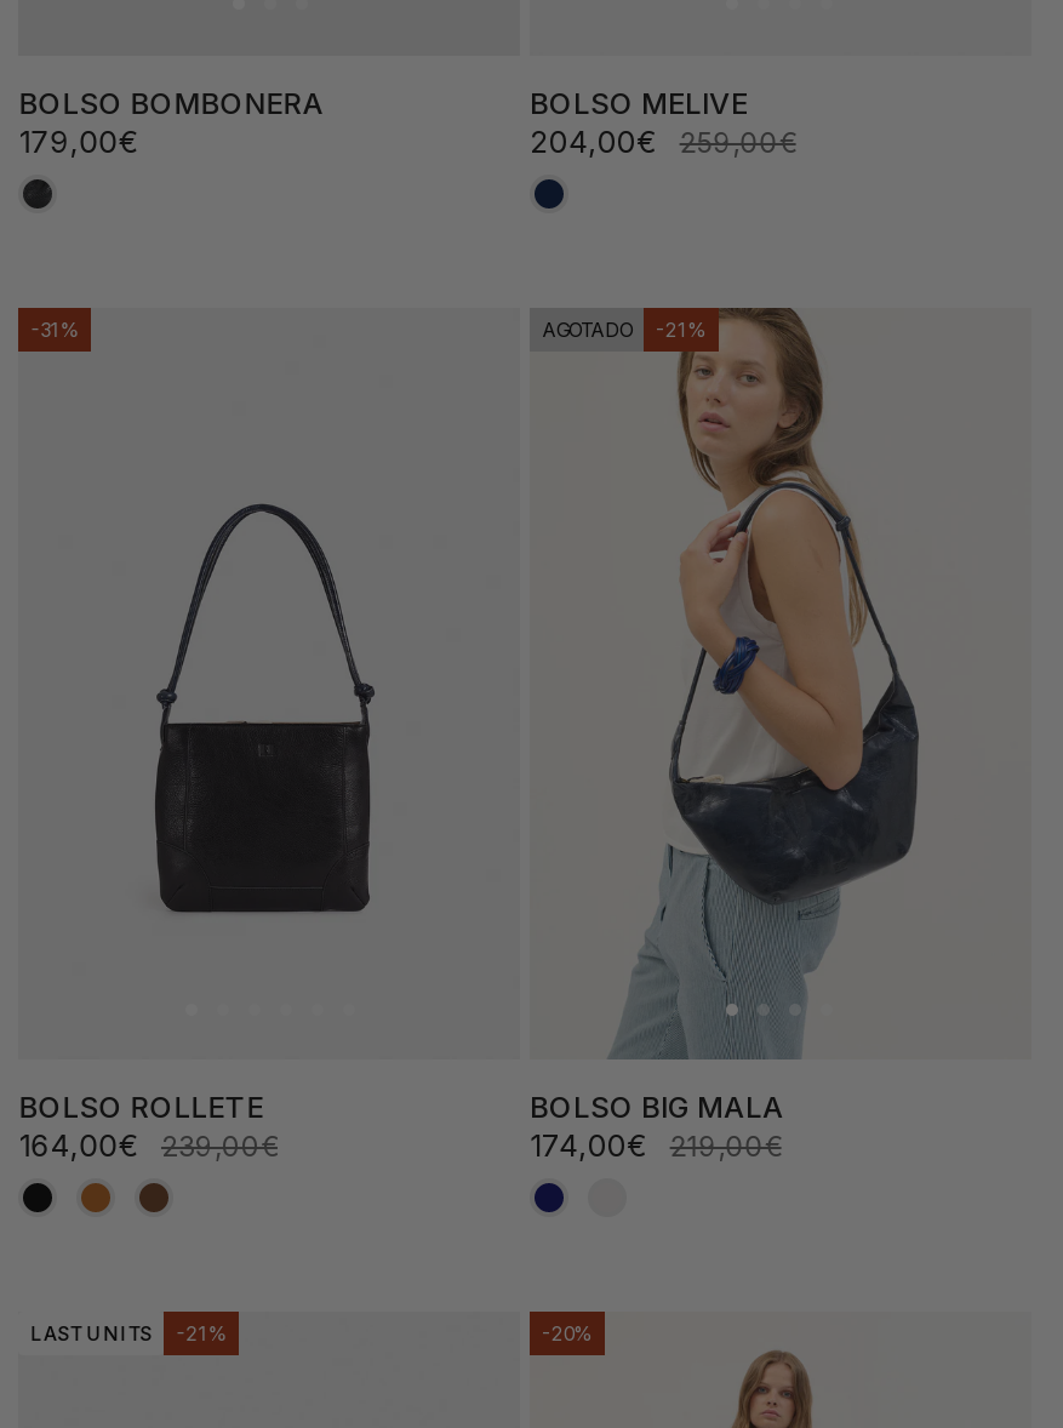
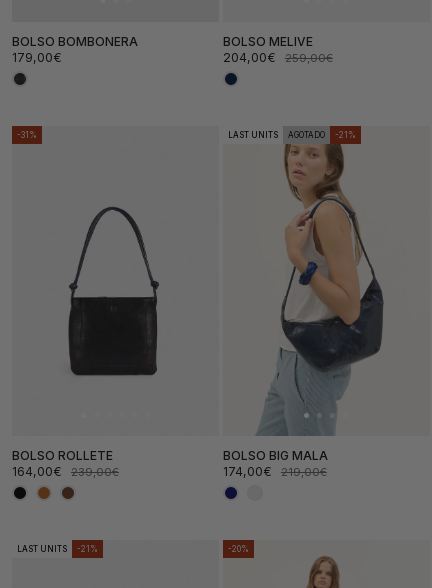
+ LAST UNITS
